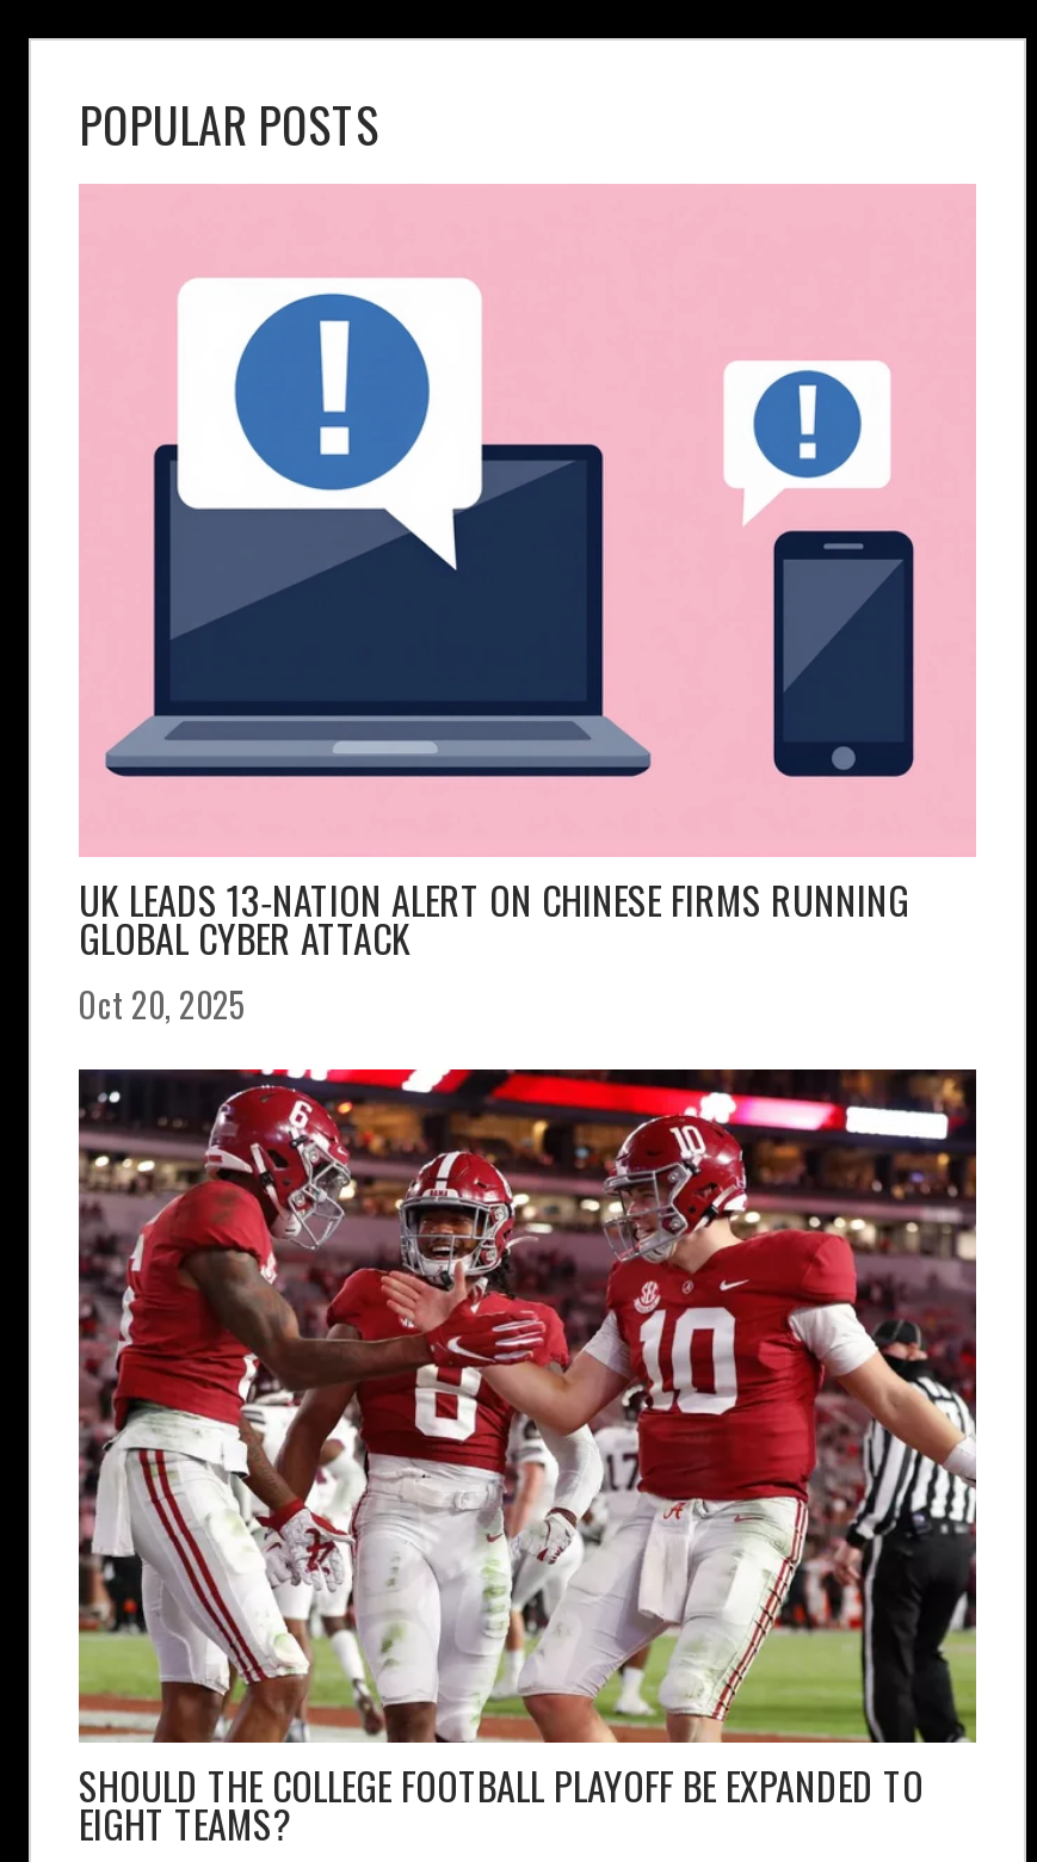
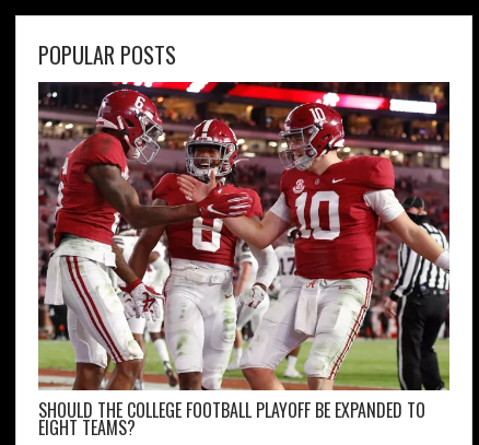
- [image]
- UK LEADS 13‑NATION ALERT ON CHINESE FIRMS RUNNING
- GLOBAL CYBER ATTACK
- Oct 20, 2025
